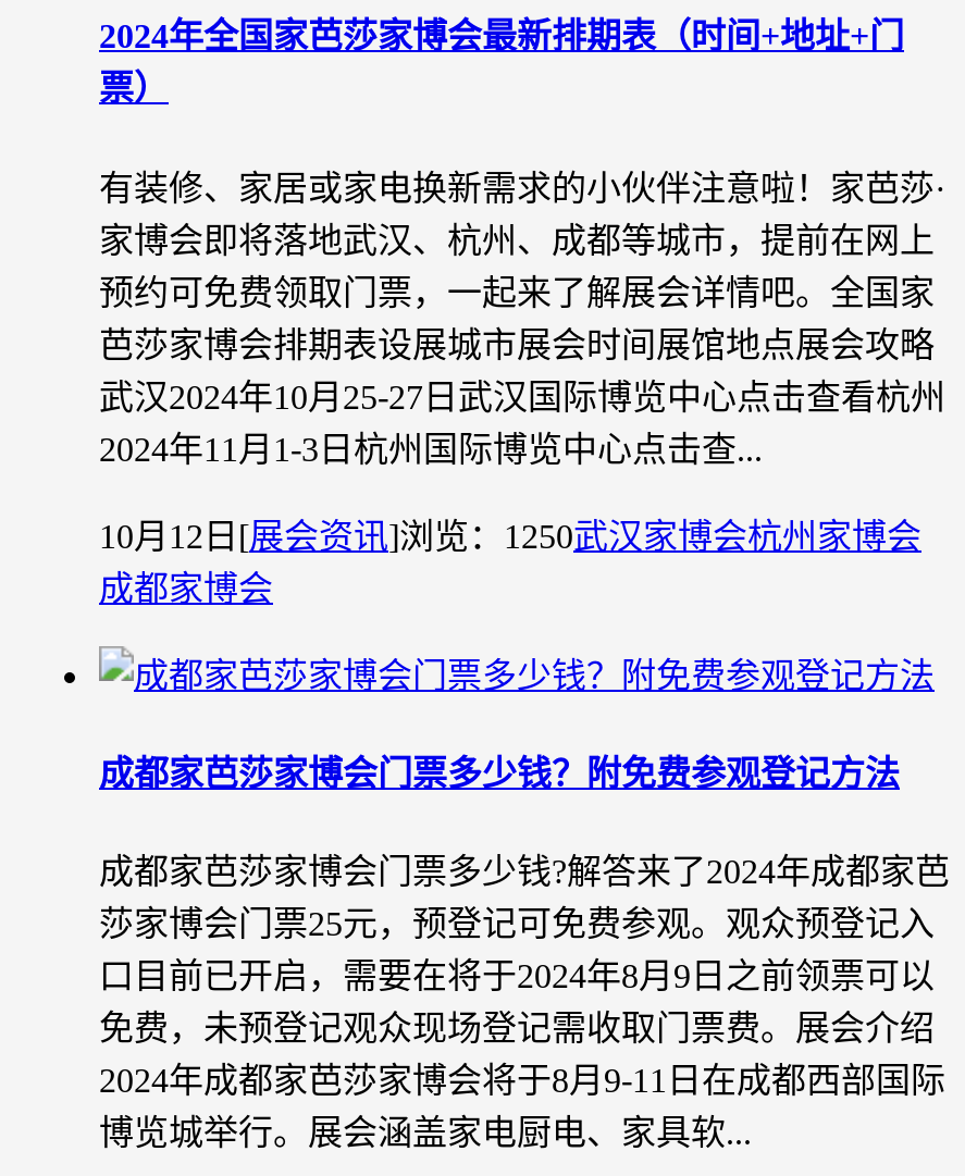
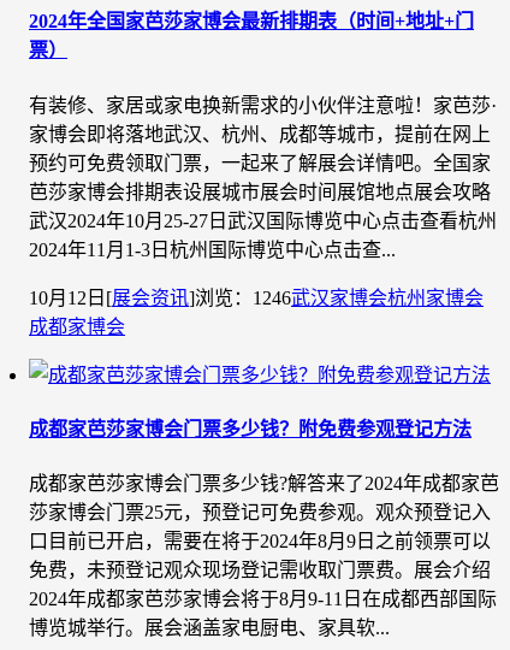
- 10月12日[展会资讯]浏览：1250武汉家博会杭州家博会
+ 10月12日[展会资讯]浏览：1246武汉家博会杭州家博会
